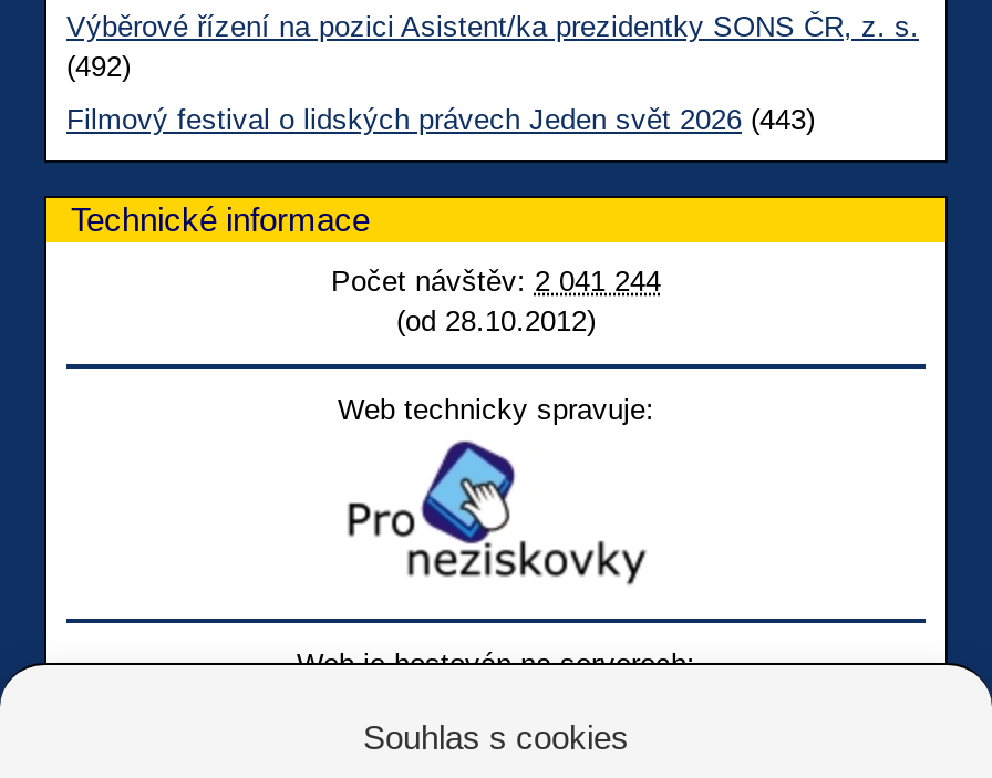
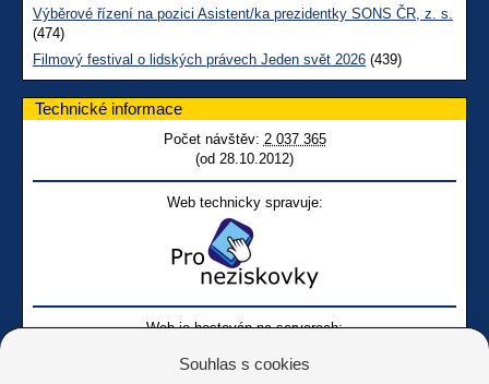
- (492)
+ (474)

- Filmový festival o lidských právech Jeden svět 2026 (443)
+ Filmový festival o lidských právech Jeden svět 2026 (439)

- Počet návštěv: 2 041 244
+ Počet návštěv: 2 037 365
